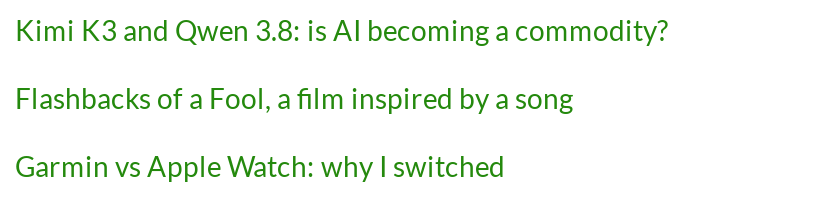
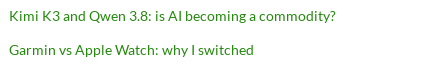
- Flashbacks of a Fool, a film inspired by a song
